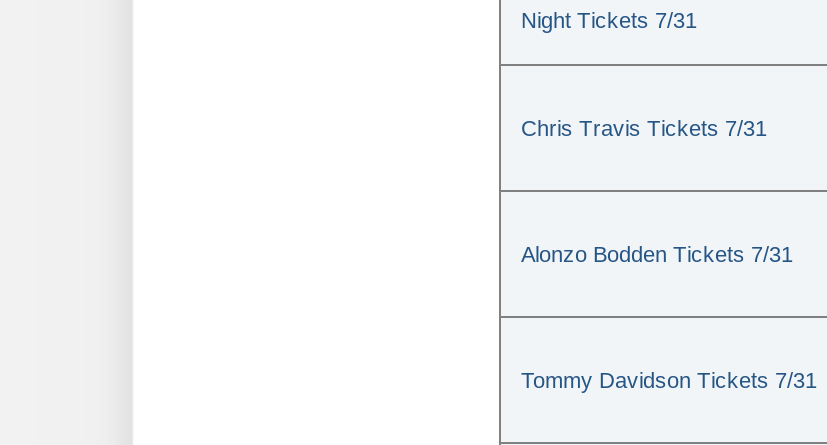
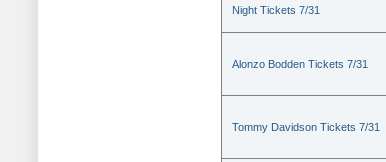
- Chris Travis Tickets 7/31
